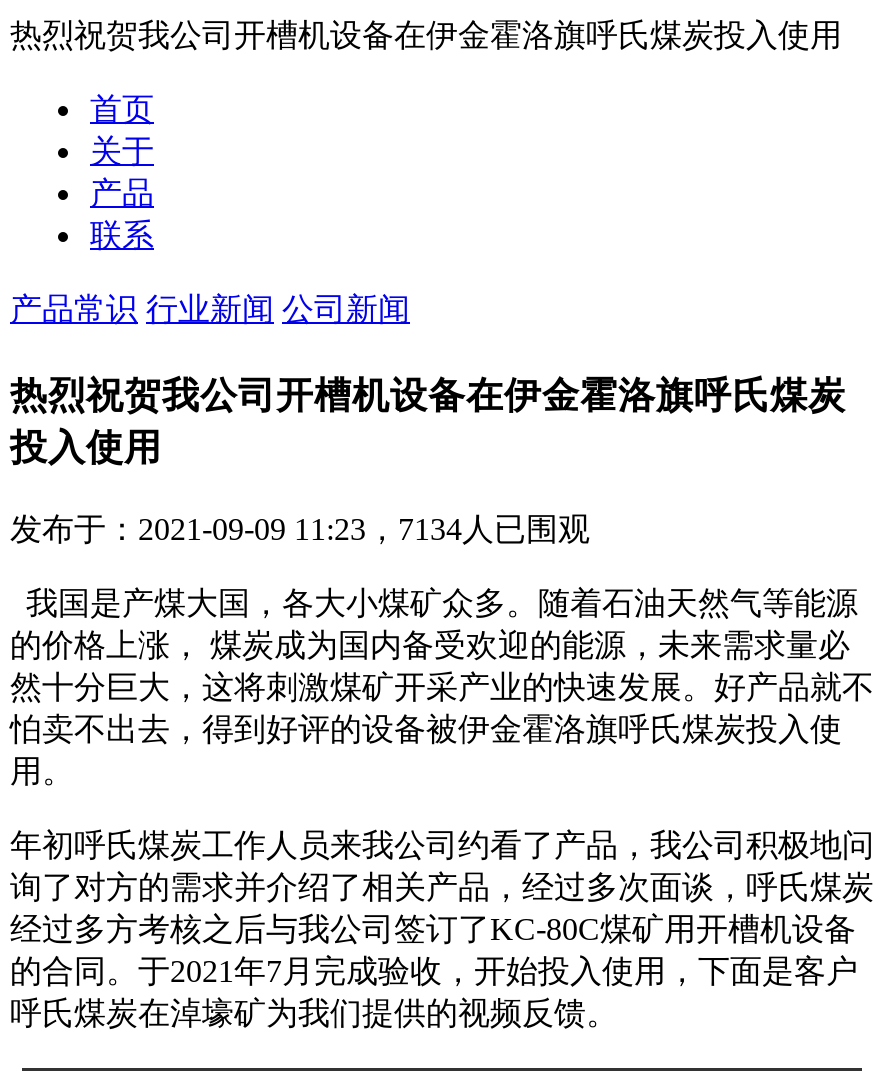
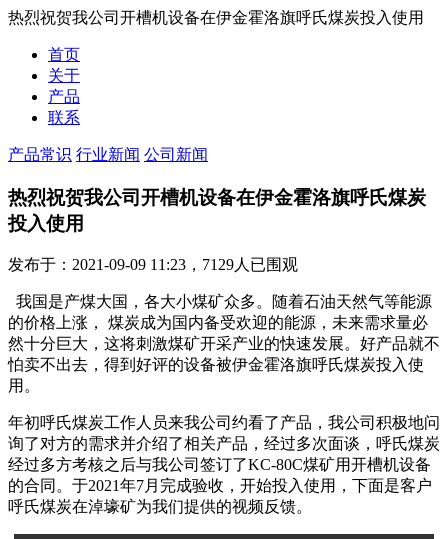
- 发布于：2021-09-09 11:23，7134人已围观
+ 发布于：2021-09-09 11:23，7129人已围观
